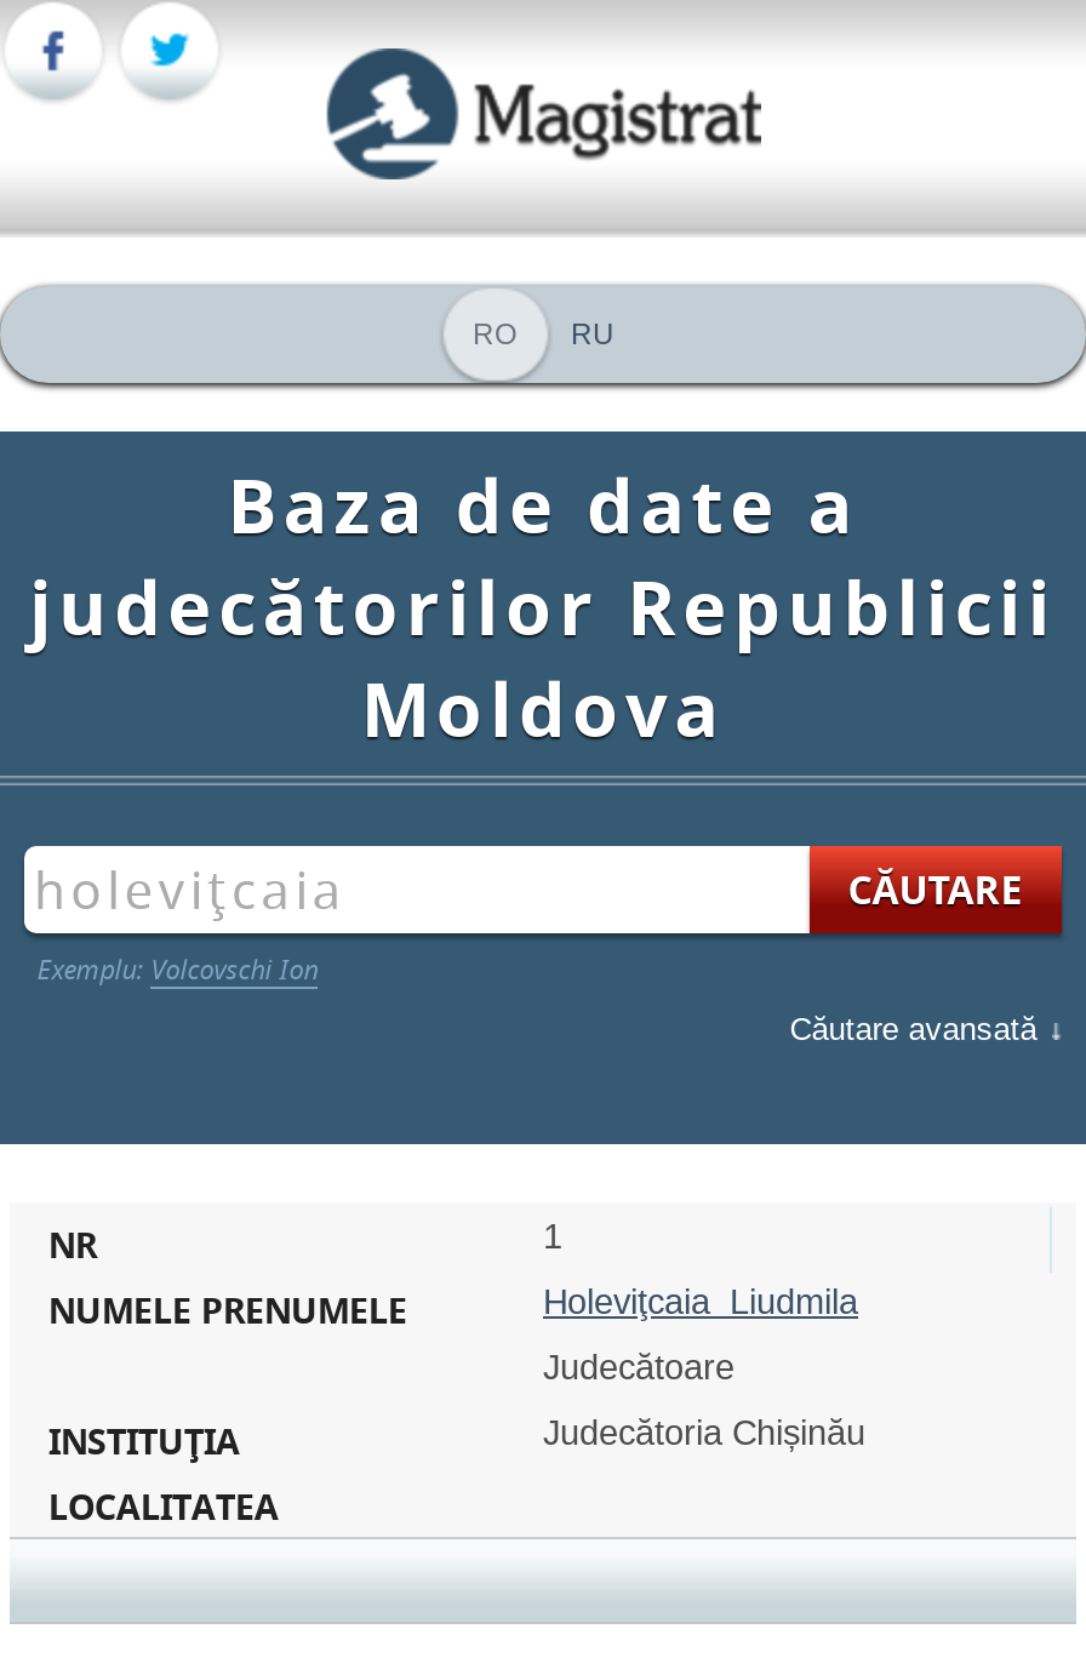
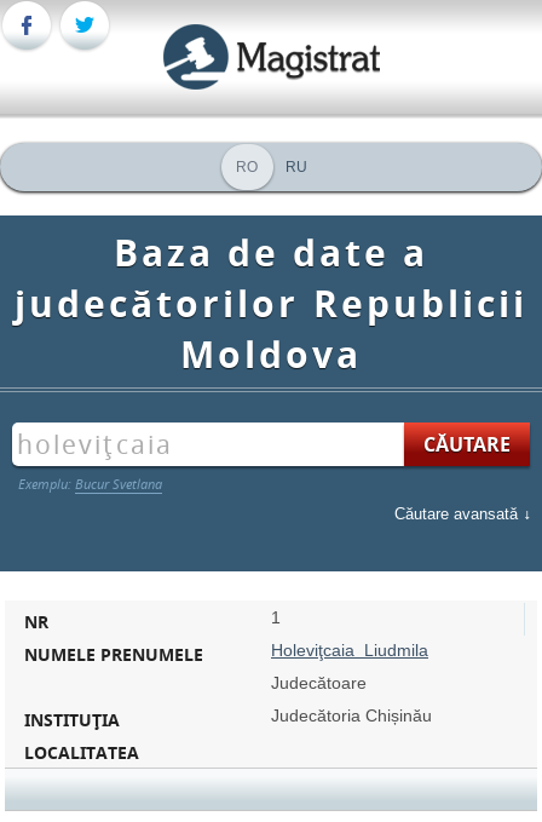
- Exemplu: Volcovschi Ion
+ Exemplu: Bucur Svetlana
